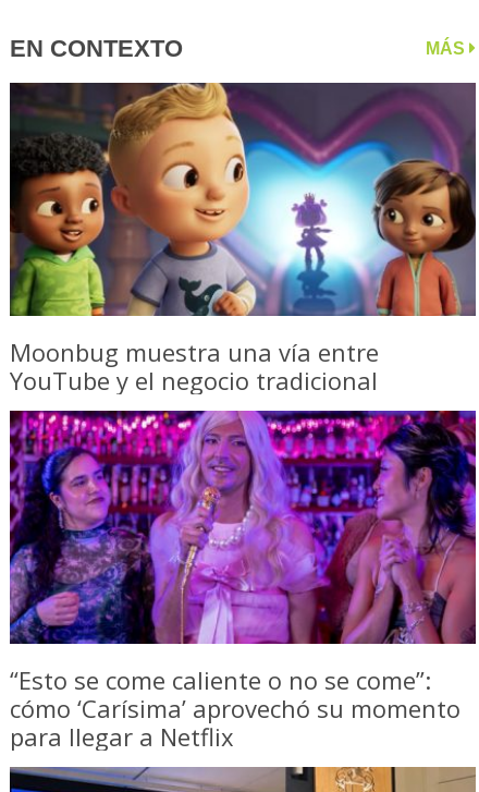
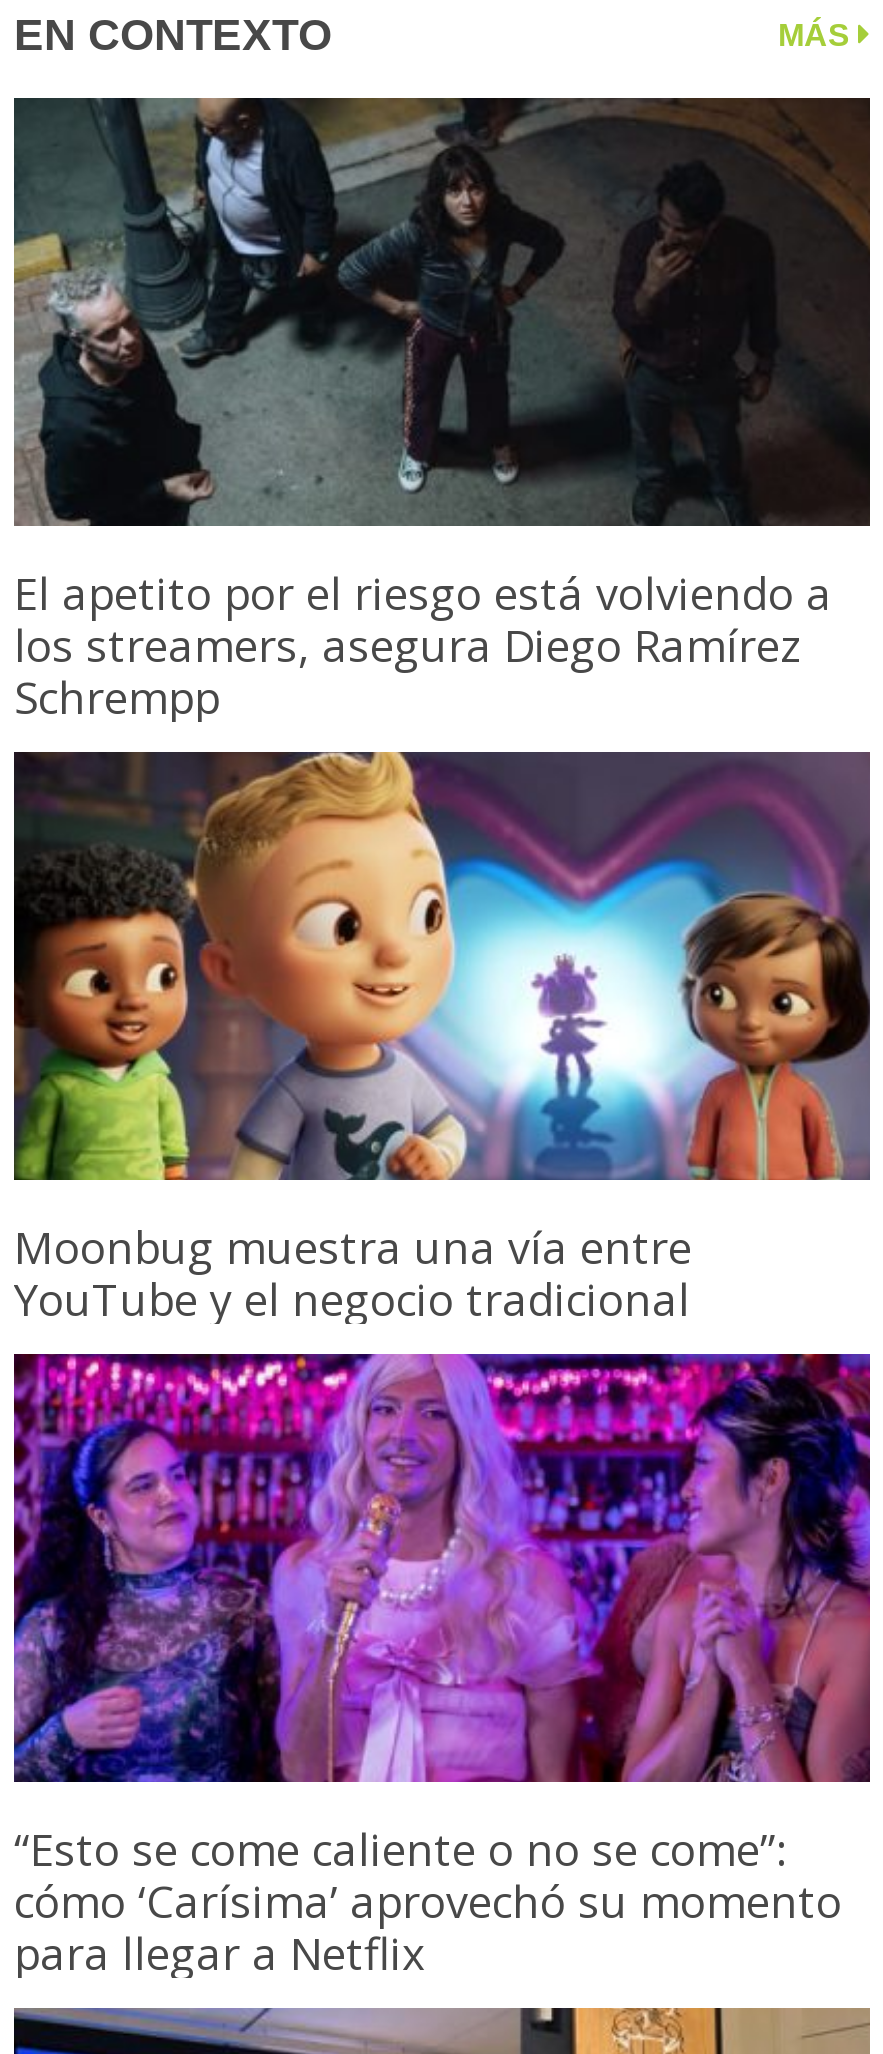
+ [image]
+ El apetito por el riesgo está volviendo a
+ los streamers, asegura Diego Ramírez
+ Schrempp
